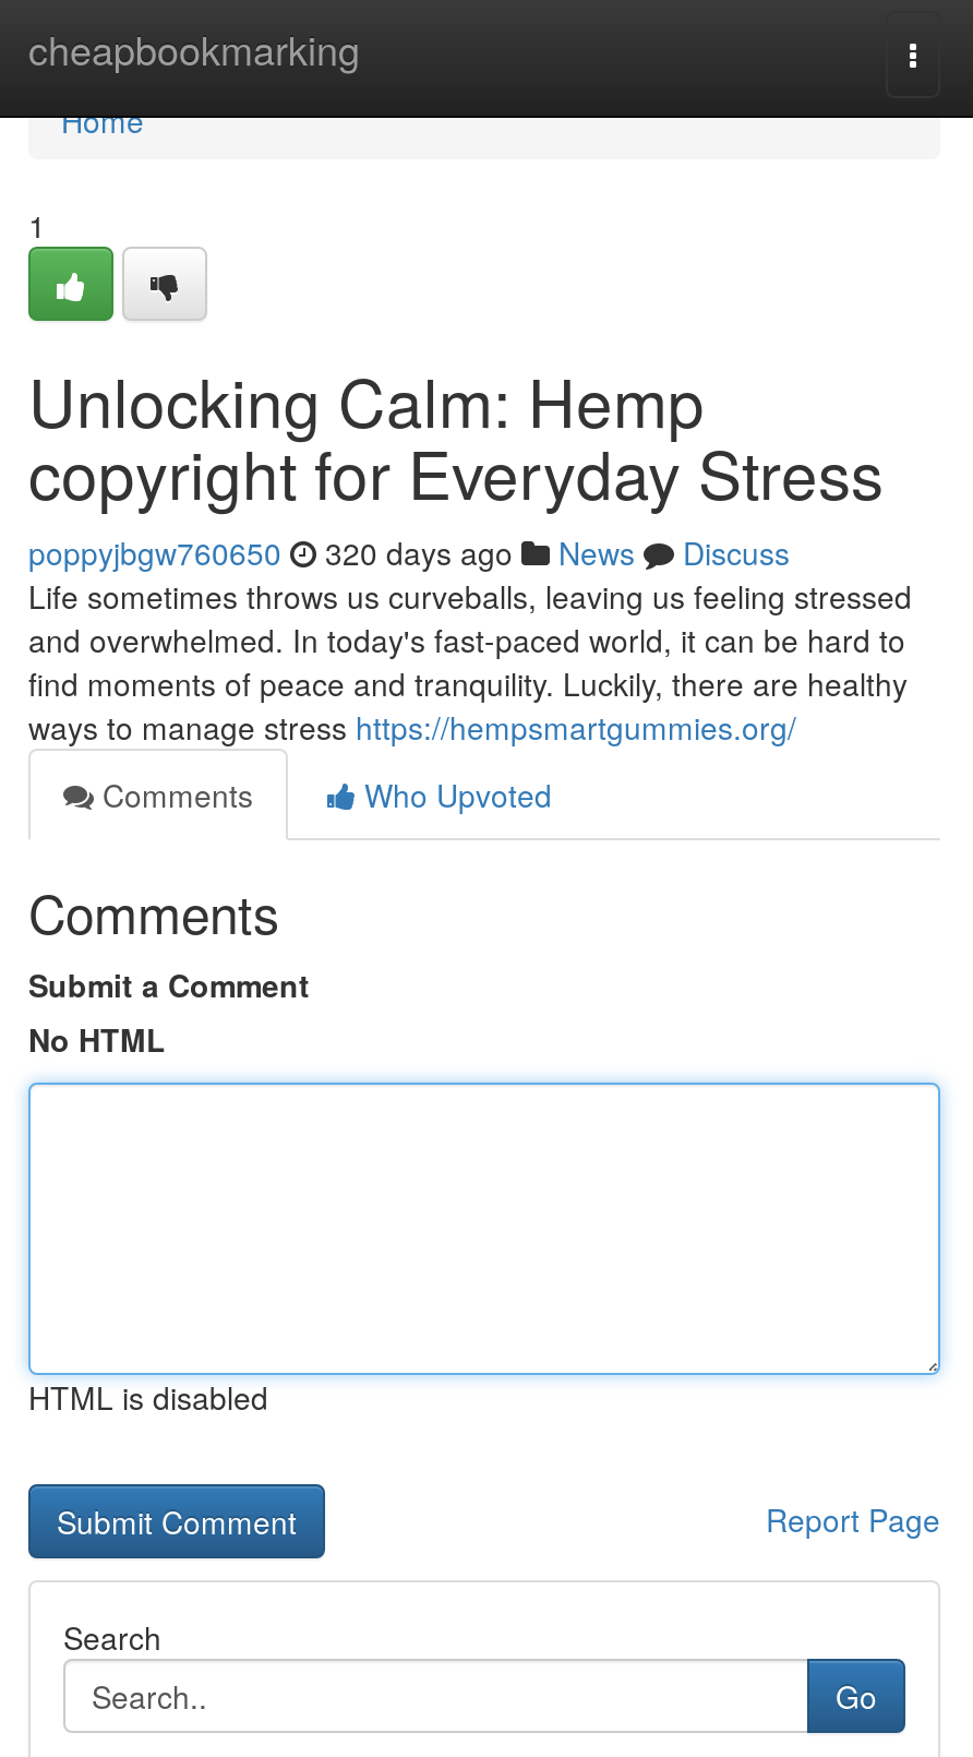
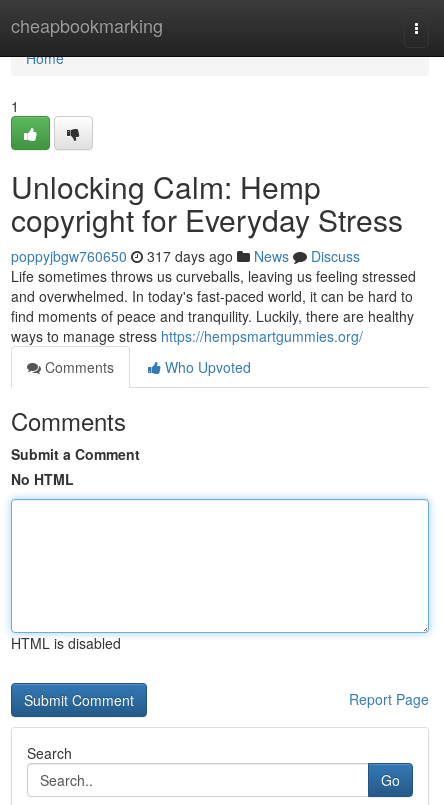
- poppyjbgw760650 320 days ago News Discuss
+ poppyjbgw760650 317 days ago News Discuss
